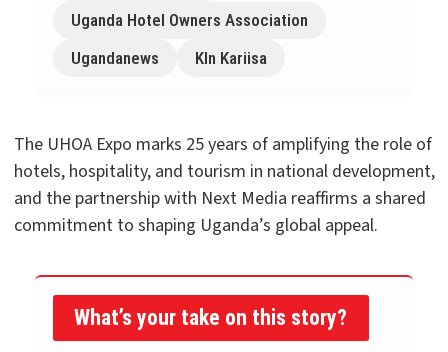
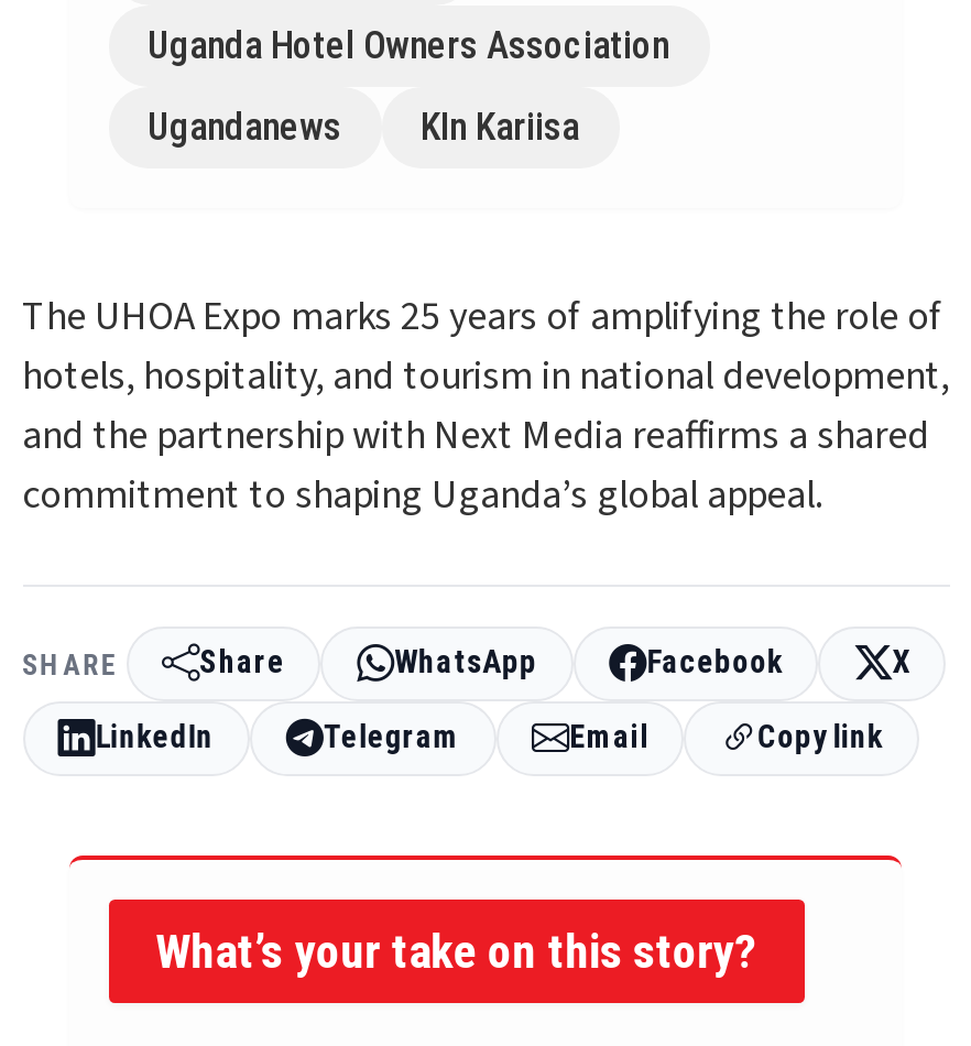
+ SHARE
+ Share
+ WhatsApp
+ Facebook
+ X
+ LinkedIn
+ Telegram
+ Email
+ Copy link
